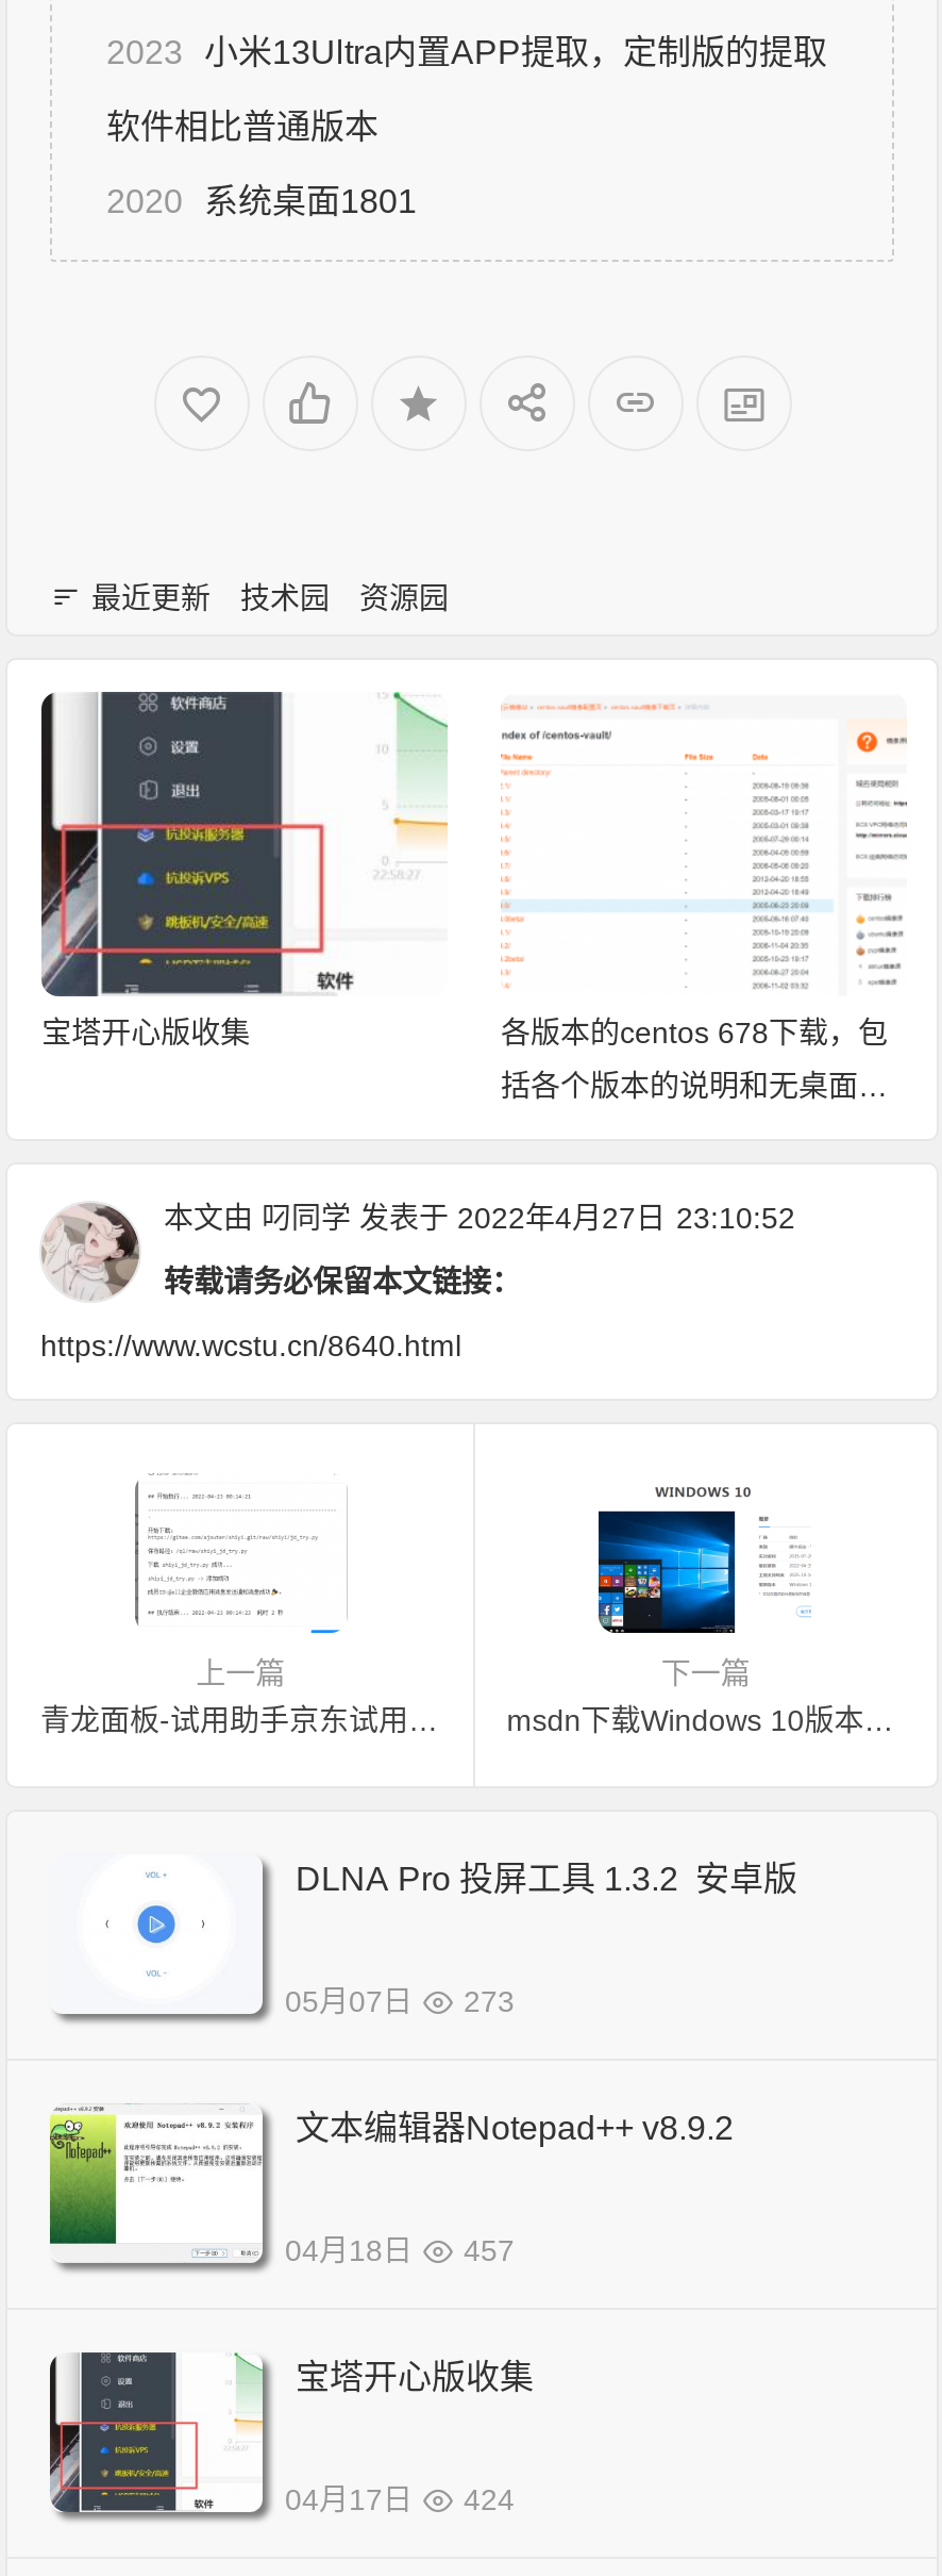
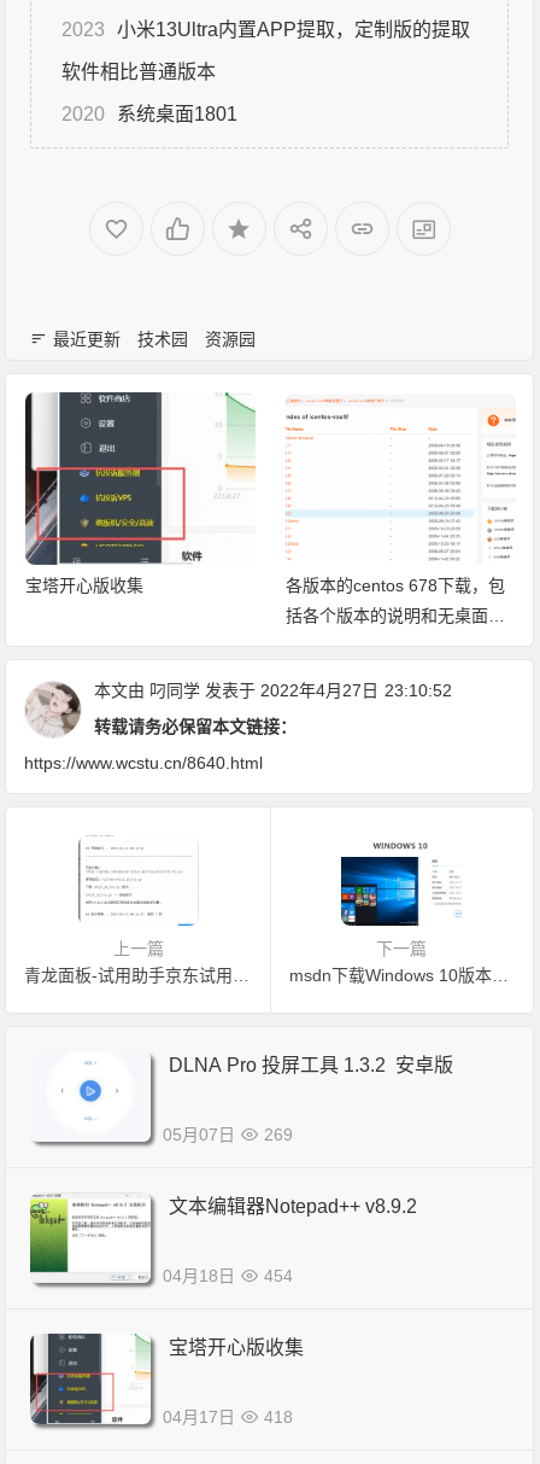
- 05月07日 273
+ 05月07日 269

- 04月18日 457
+ 04月18日 454

- 04月17日 424
+ 04月17日 418
